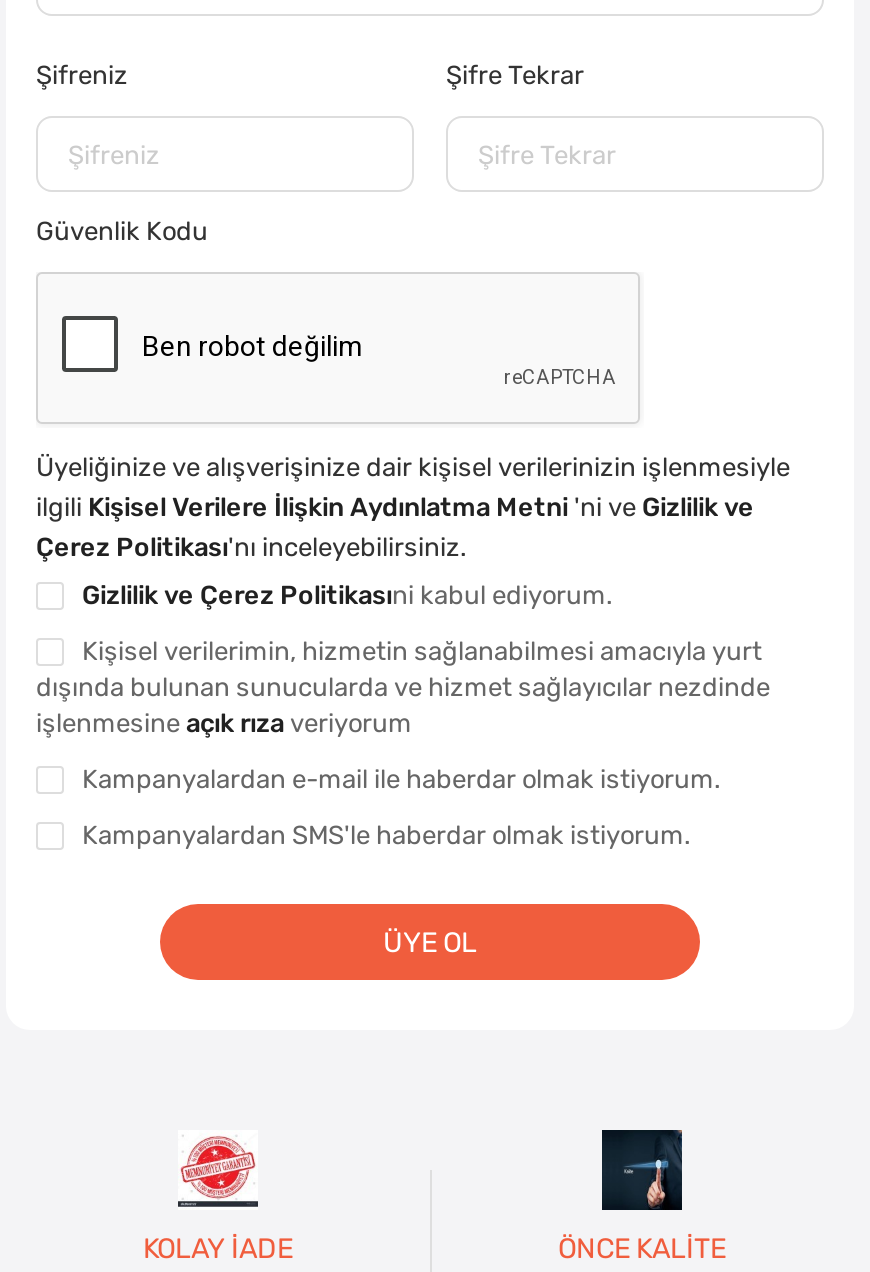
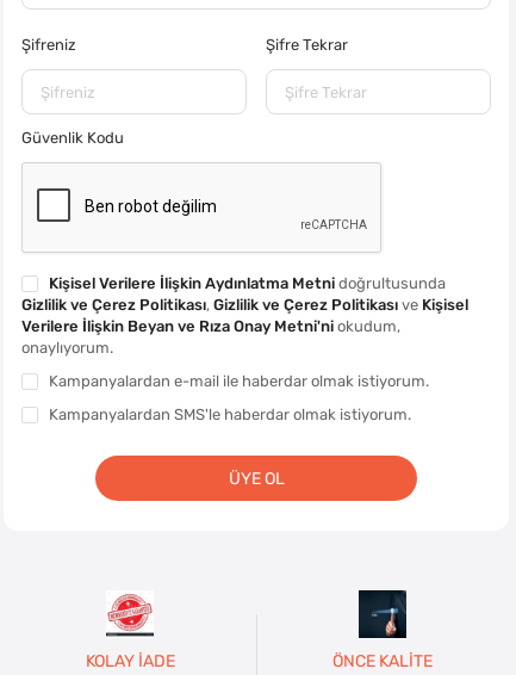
- Üyeliğinize ve alışverişinize dair kişisel verilerinizin işlenmesiyle
- ilgili Kişisel Verilere İlişkin Aydınlatma Metni 'ni ve Gizlilik ve
- Çerez Politikası'nı inceleyebilirsiniz.
- Gizlilik ve Çerez Politikasıni kabul ediyorum.
- Kişisel verilerimin, hizmetin sağlanabilmesi amacıyla yurt
- dışında bulunan sunucularda ve hizmet sağlayıcılar nezdinde
- işlenmesine açık rıza veriyorum
+ Kişisel Verilere İlişkin Aydınlatma Metni doğrultusunda
+ Gizlilik ve Çerez Politikası, Gizlilik ve Çerez Politikası ve Kişisel
+ Verilere İlişkin Beyan ve Rıza Onay Metni'ni okudum,
+ onaylıyorum.
